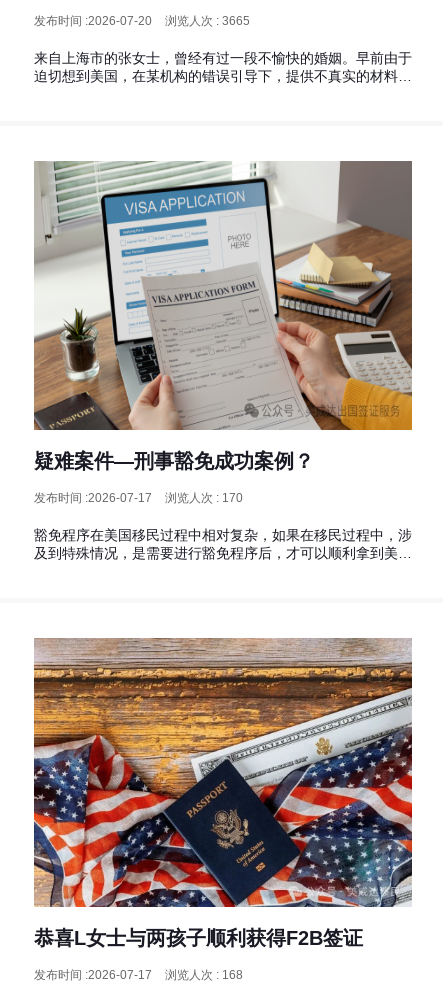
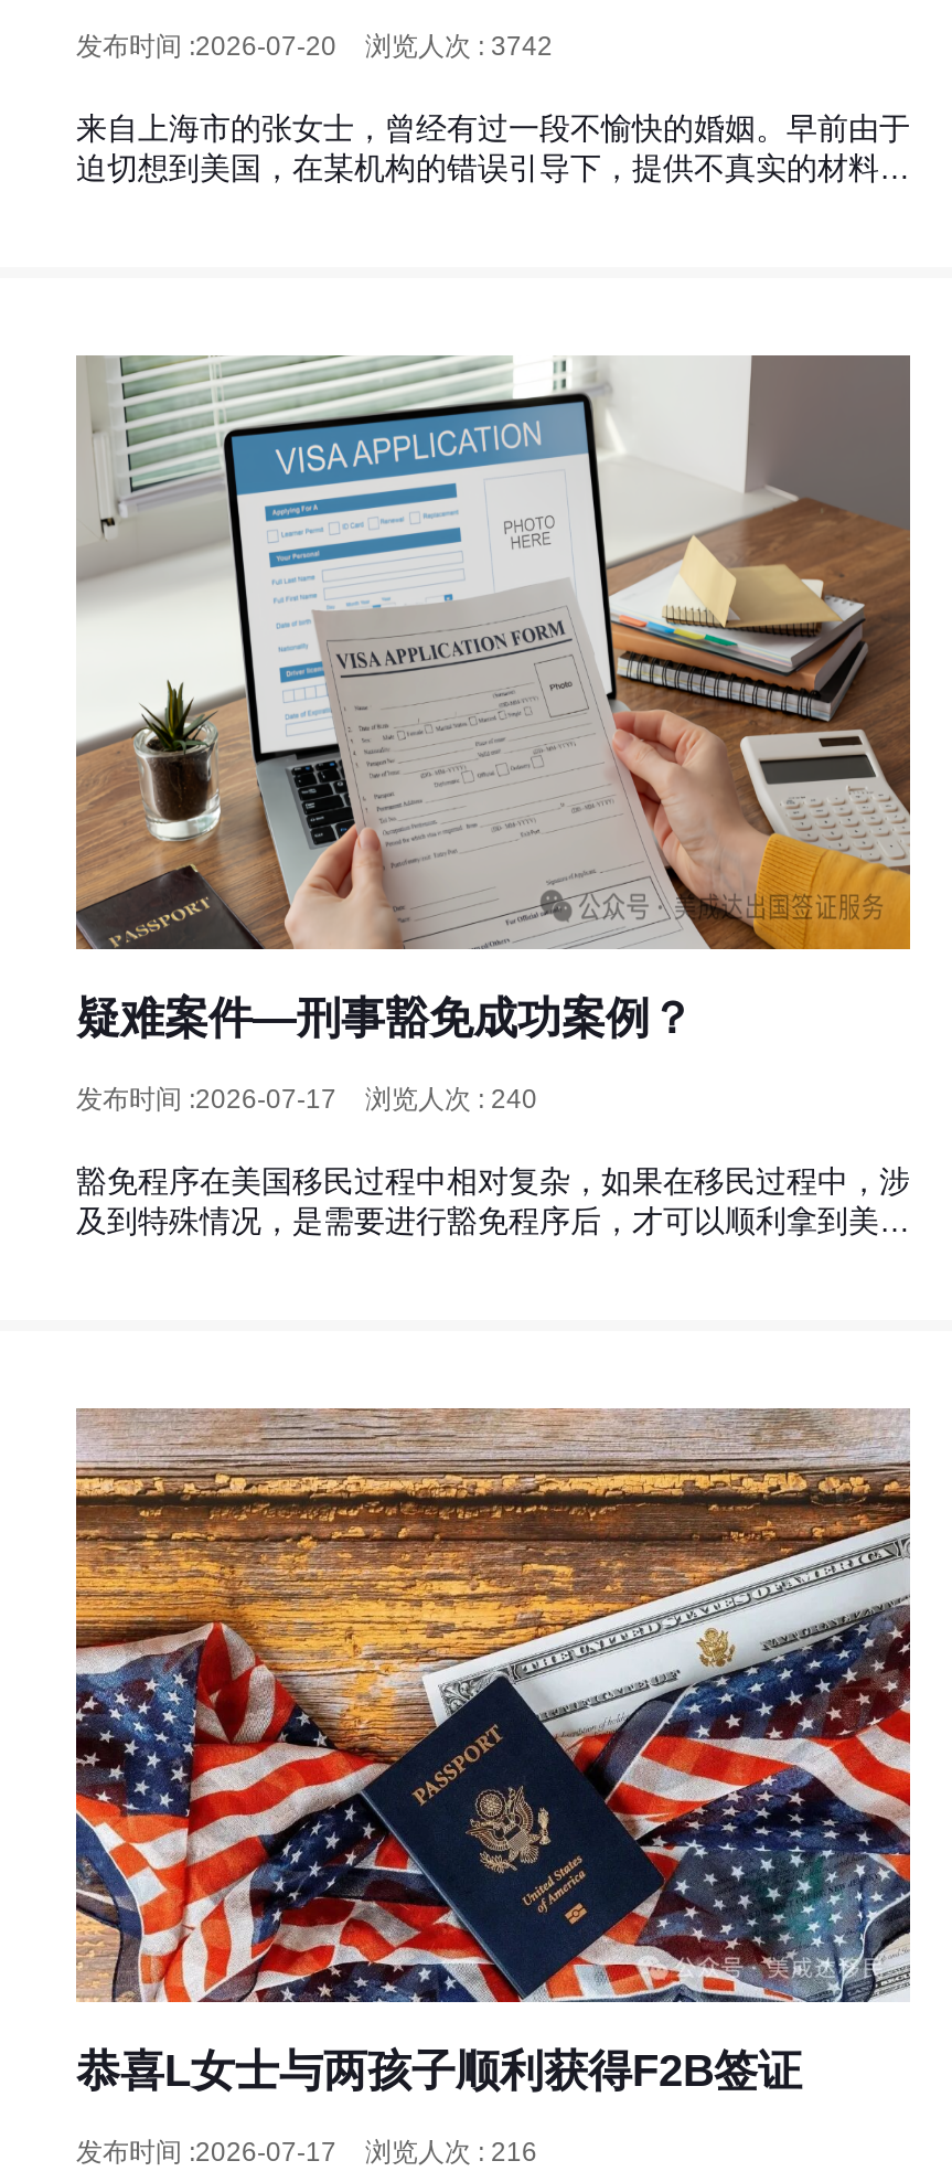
- 发布时间 :2026-07-20 浏览人次 : 3665
+ 发布时间 :2026-07-20 浏览人次 : 3742

- 发布时间 :2026-07-17 浏览人次 : 170
+ 发布时间 :2026-07-17 浏览人次 : 240

- 发布时间 :2026-07-17 浏览人次 : 168
+ 发布时间 :2026-07-17 浏览人次 : 216
